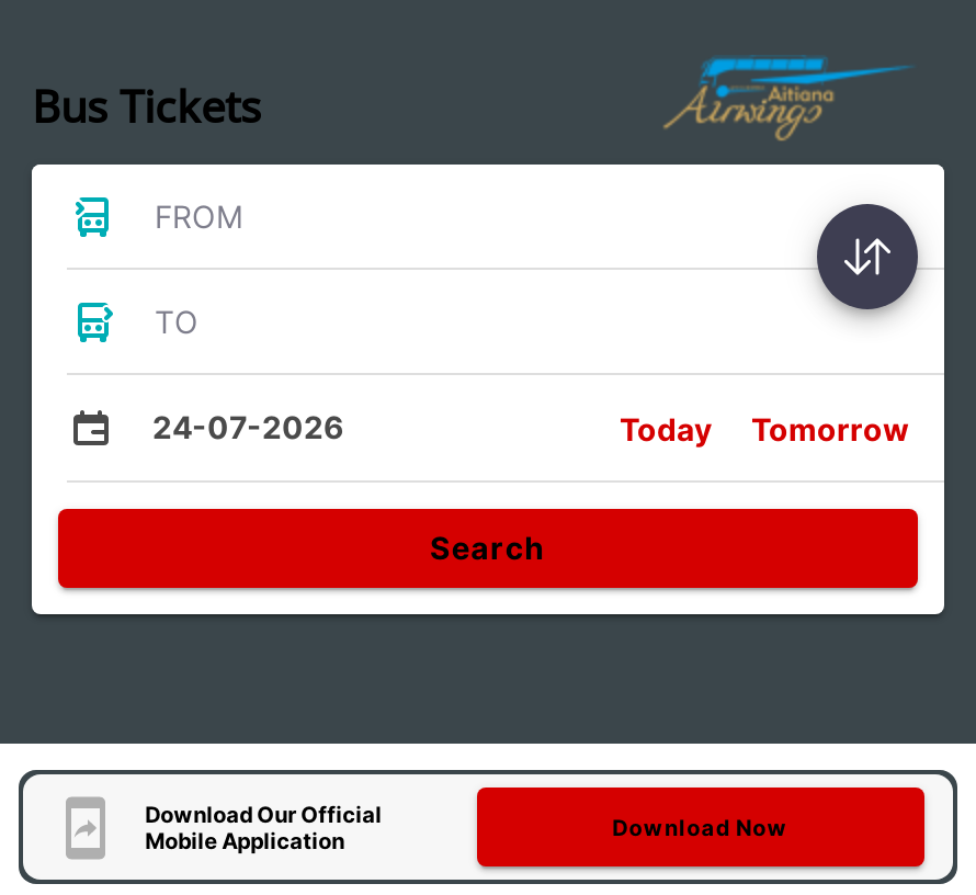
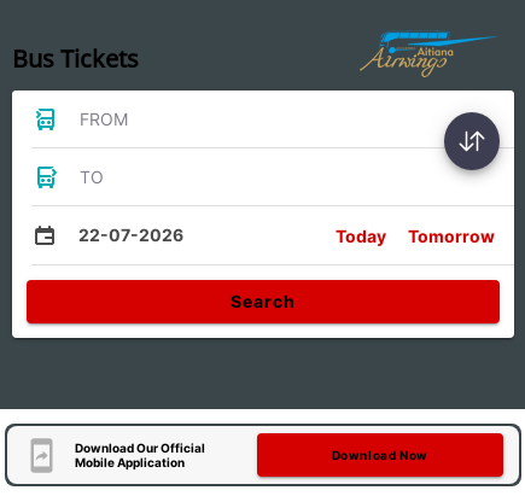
- 24-07-2026
+ 22-07-2026
